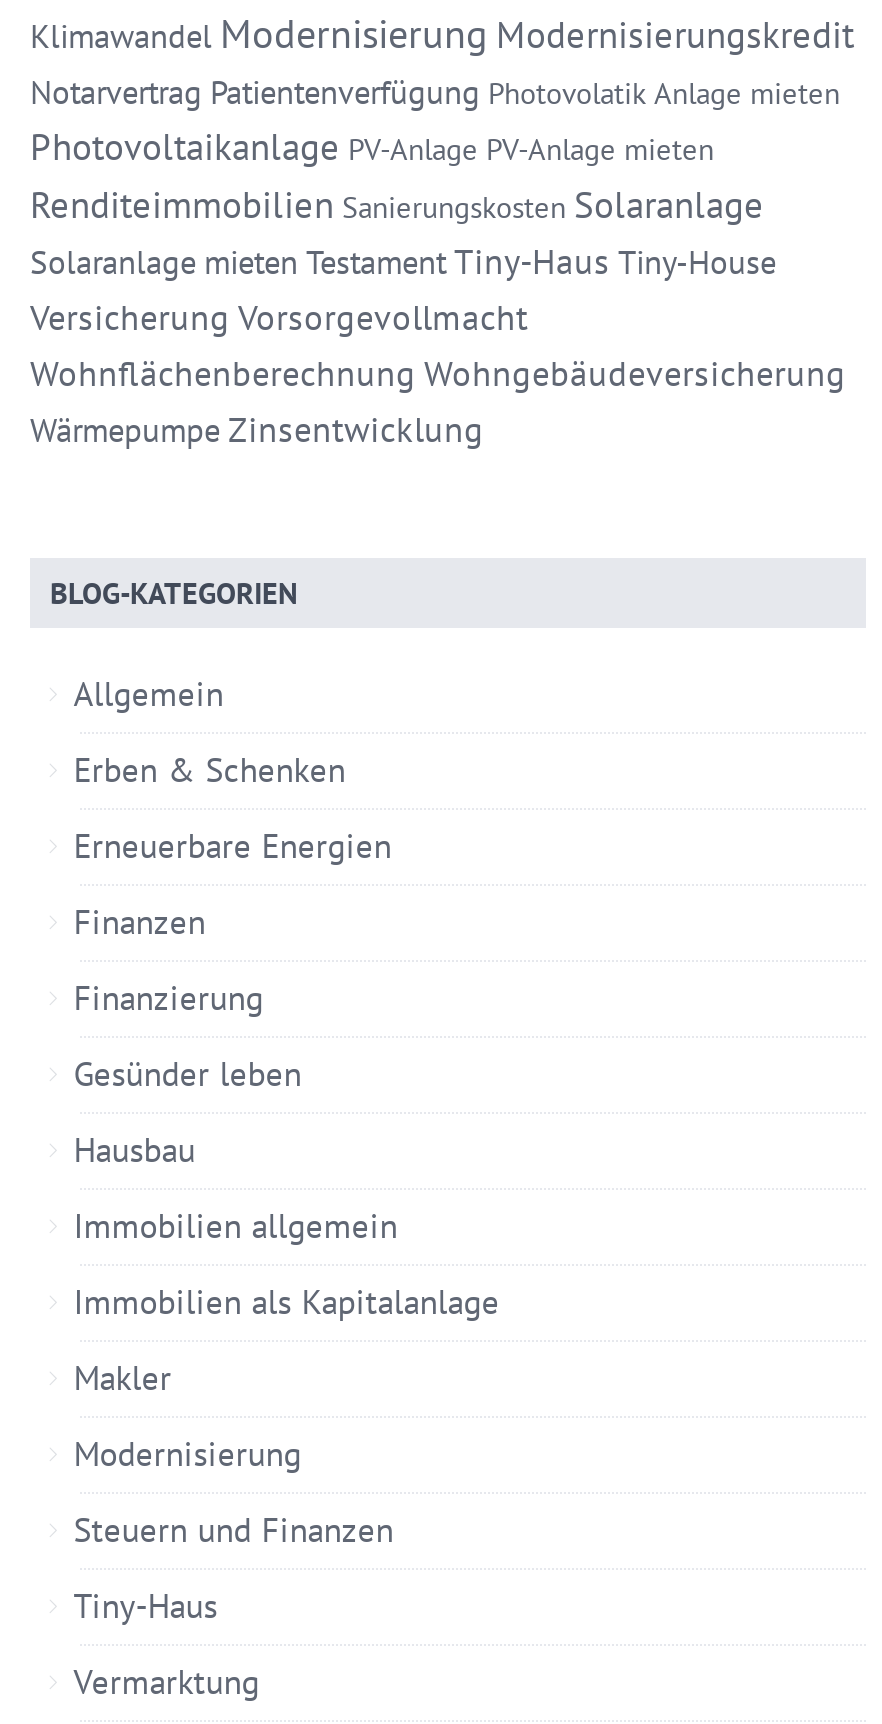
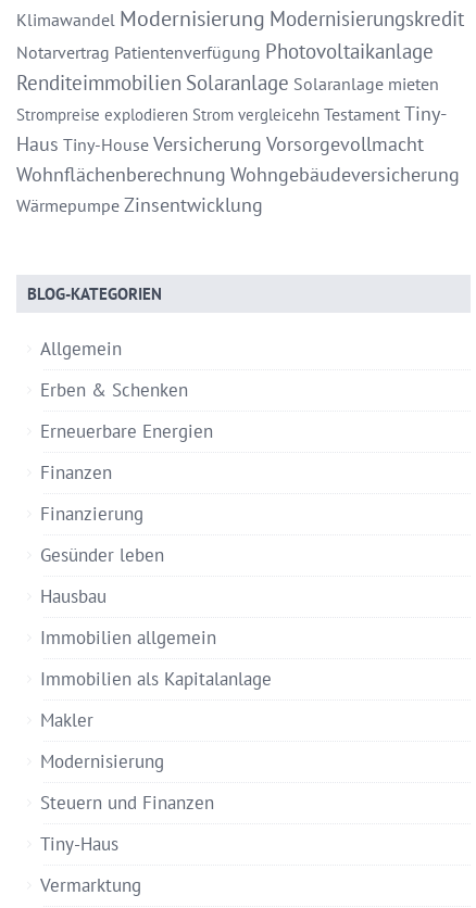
- Notarvertrag Patientenverfügung Photovolatik Anlage mieten
- Photovoltaikanlage PV-Anlage PV-Anlage mieten
- Renditeimmobilien Sanierungskosten Solaranlage
- Solaranlage mieten Testament Tiny-Haus Tiny-House
- Versicherung Vorsorgevollmacht
+ Notarvertrag Patientenverfügung Photovoltaikanlage
+ Renditeimmobilien Solaranlage Solaranlage mieten
+ Strompreise explodieren Strom vergleicehn Testament Tiny-
+ Haus Tiny-House Versicherung Vorsorgevollmacht
